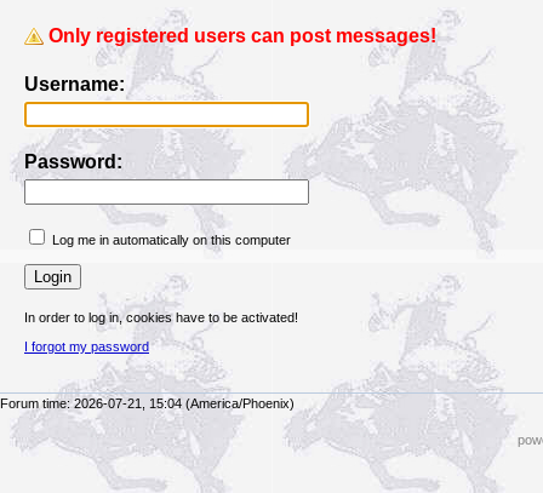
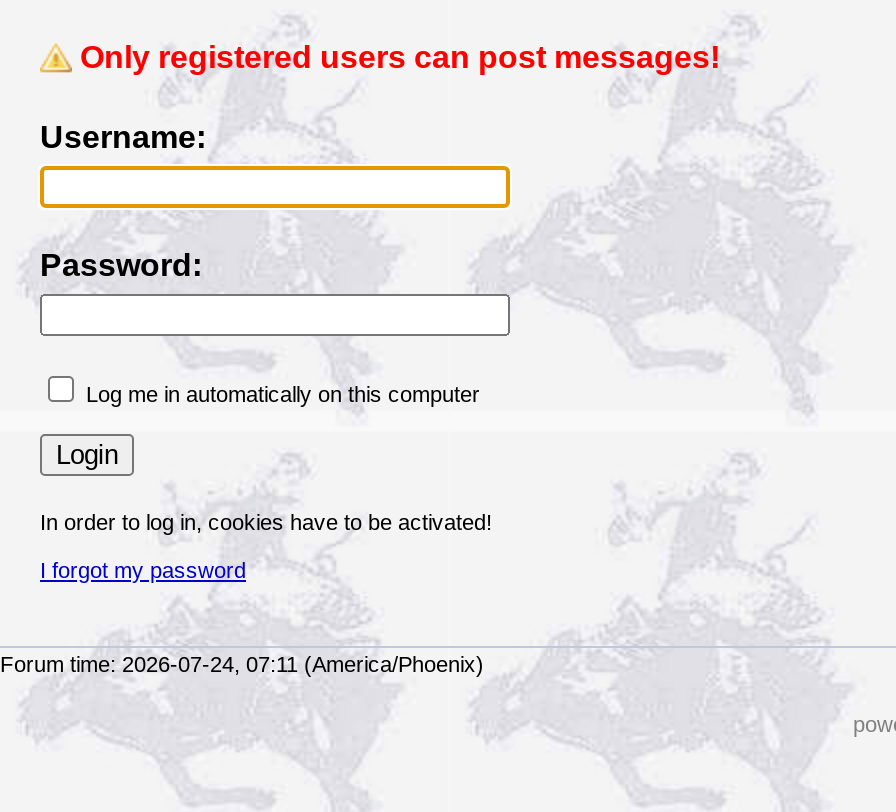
- Forum time: 2026-07-21, 15:04 (America/Phoenix)
+ Forum time: 2026-07-24, 07:11 (America/Phoenix)
